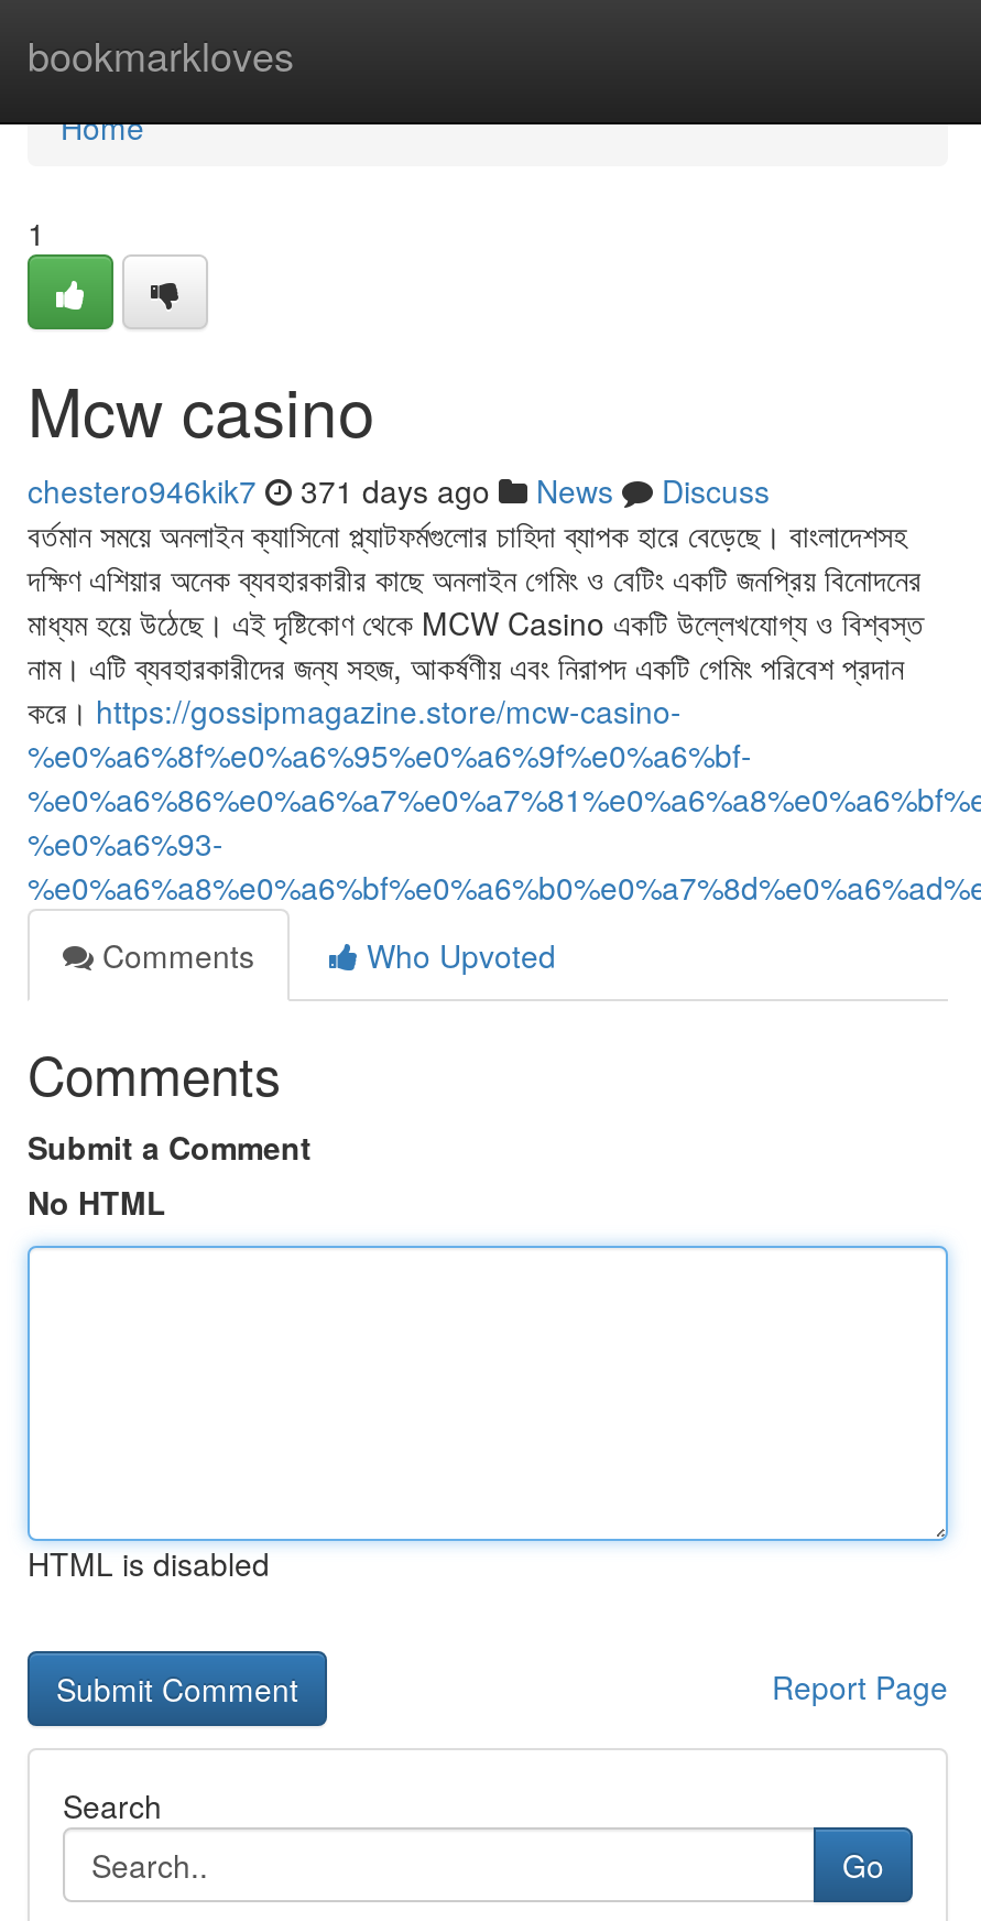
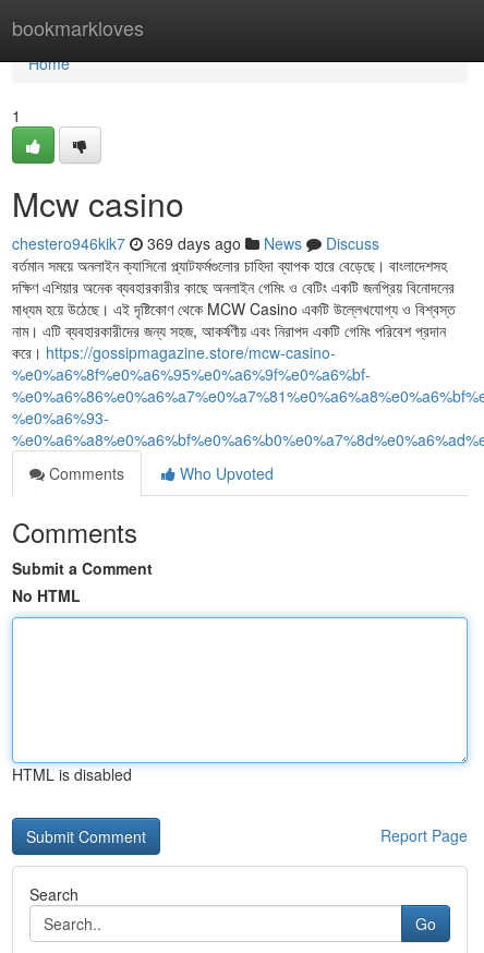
- chestero946kik7 371 days ago News Discuss
+ chestero946kik7 369 days ago News Discuss
